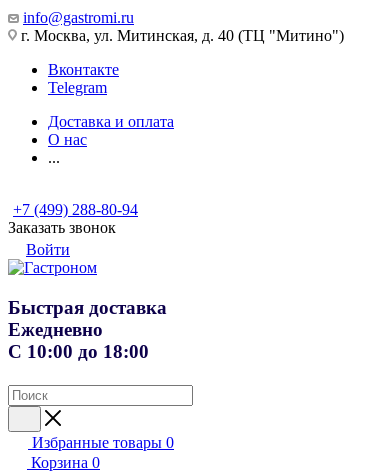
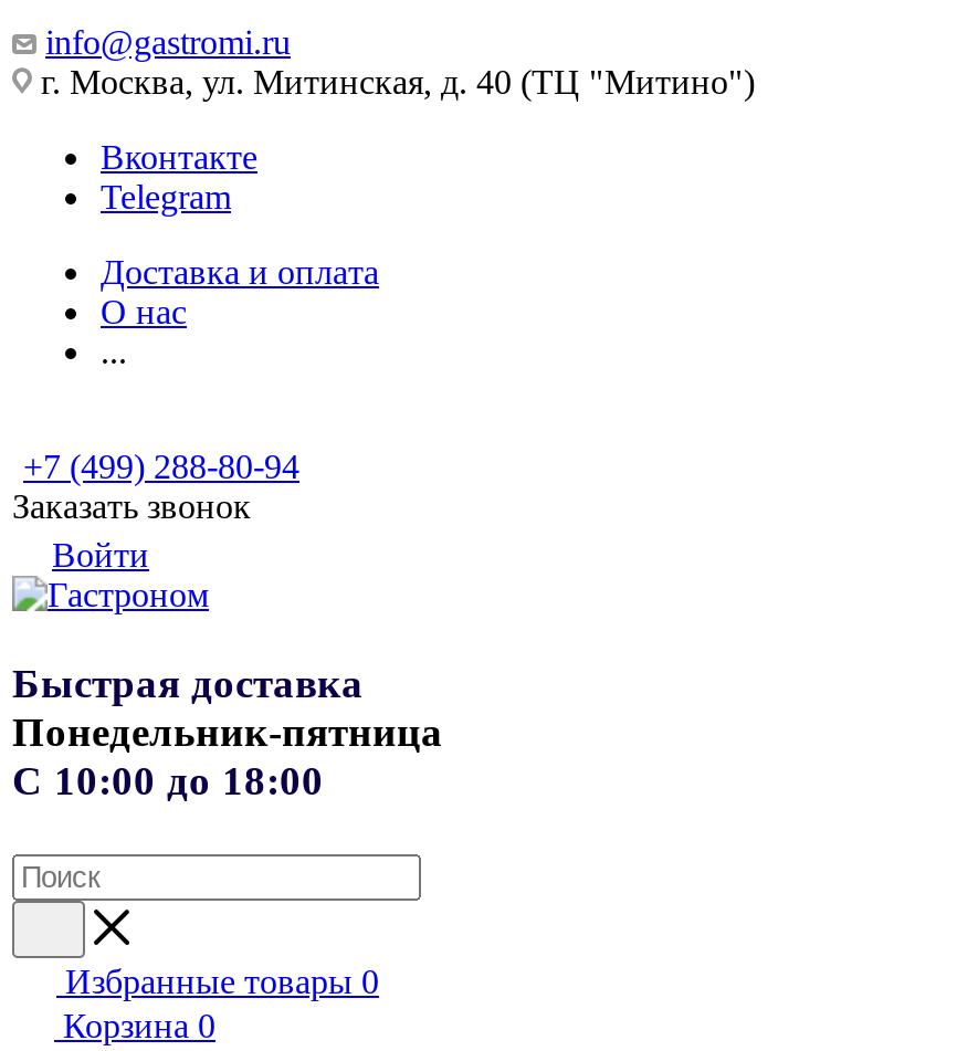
- Ежедневно
+ Понедельник-пятница
